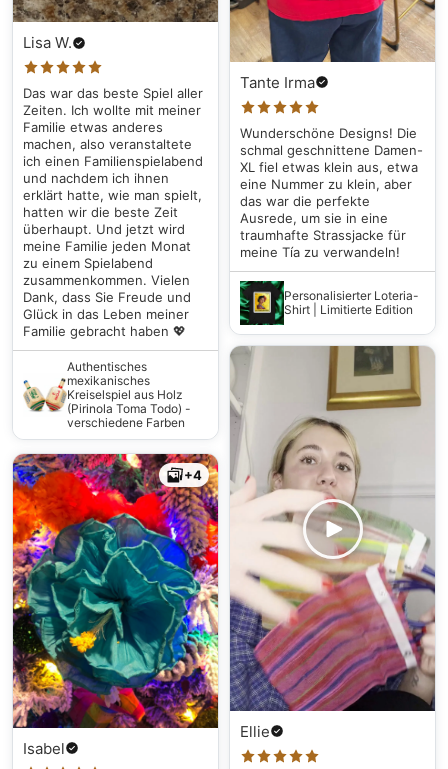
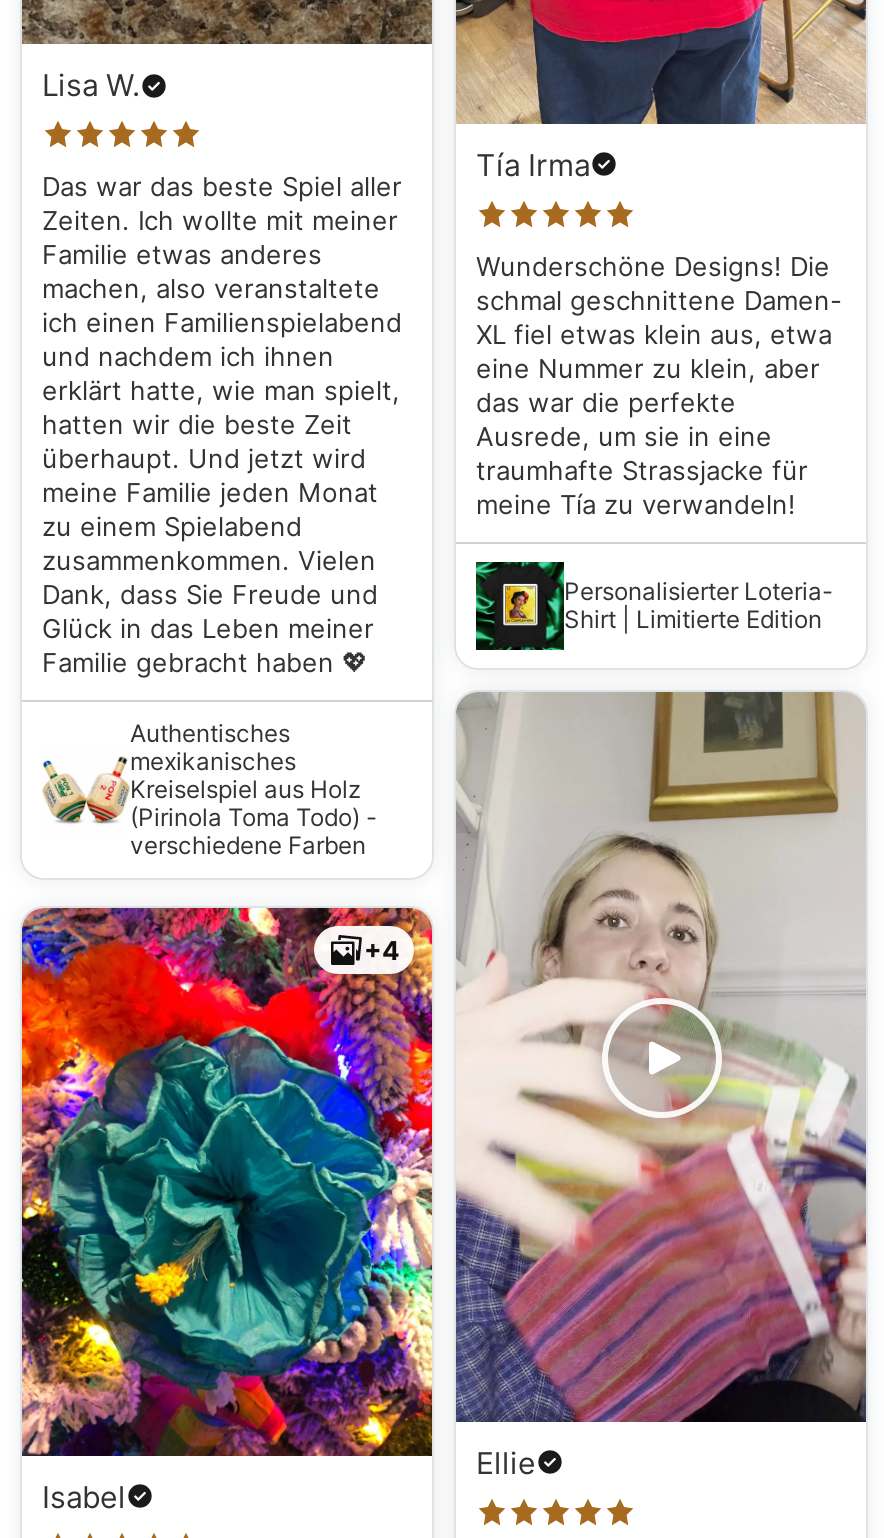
- Tante Irma
+ Tía Irma
